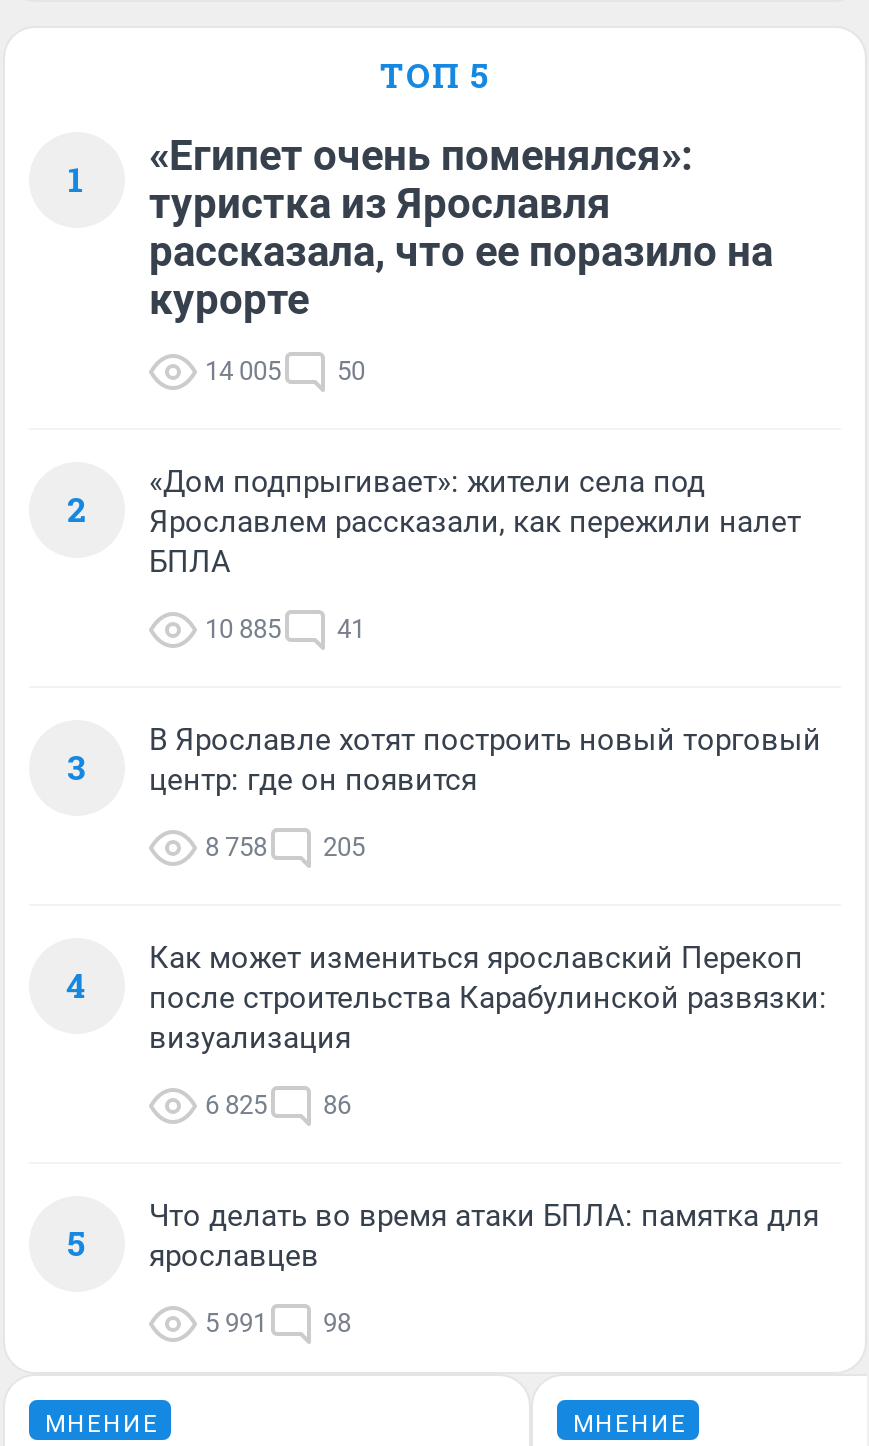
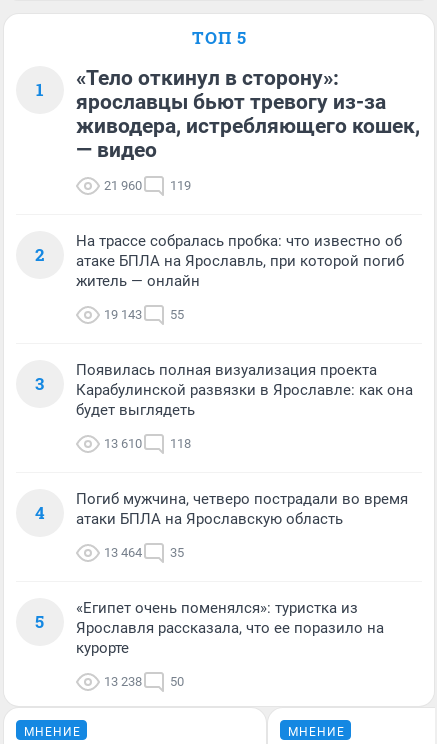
- «Египет очень поменялся»:
- туристка из Ярославля
- рассказала, что ее поразило на
- курорте
+ «Тело откинул в сторону»:
+ ярославцы бьют тревогу из-за
+ живодера, истребляющего кошек,
+ — видео

- 14 005
- 50
+ 21 960
+ 119

- «Дом подпрыгивает»: жители села под
- Ярославлем рассказали, как пережили налет
- БПЛА
+ На трассе собралась пробка: что известно об
+ атаке БПЛА на Ярославль, при которой погиб
+ житель — онлайн

- 10 885
- 41
+ 19 143
+ 55

- В Ярославле хотят построить новый торговый
- центр: где он появится
+ Появилась полная визуализация проекта
+ Карабулинской развязки в Ярославле: как она
+ будет выглядеть

- 8 758
- 205
+ 13 610
+ 118

- Как может измениться ярославский Перекоп
- после строительства Карабулинской развязки:
- визуализация
+ Погиб мужчина, четверо пострадали во время
+ атаки БПЛА на Ярославскую область

- 6 825
- 86
+ 13 464
+ 35

- Что делать во время атаки БПЛА: памятка для
- ярославцев
+ «Египет очень поменялся»: туристка из
+ Ярославля рассказала, что ее поразило на
+ курорте

- 5 991
- 98
+ 13 238
+ 50
